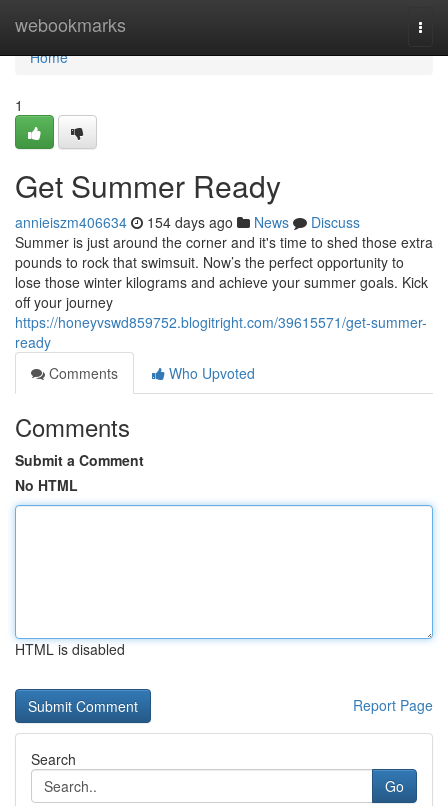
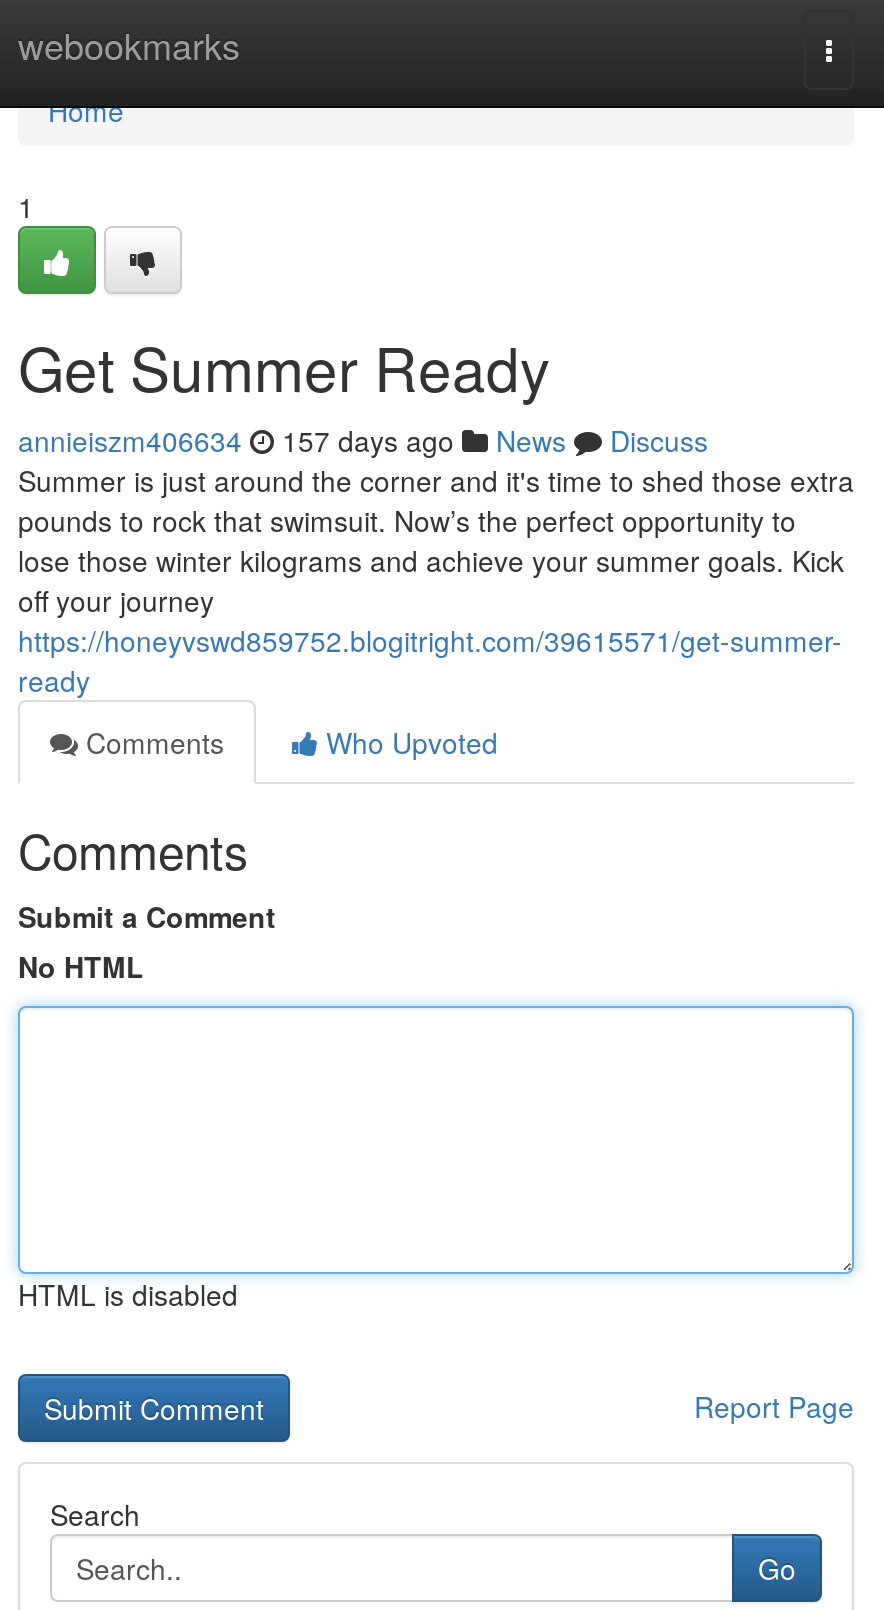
- annieiszm406634 154 days ago News Discuss
+ annieiszm406634 157 days ago News Discuss
